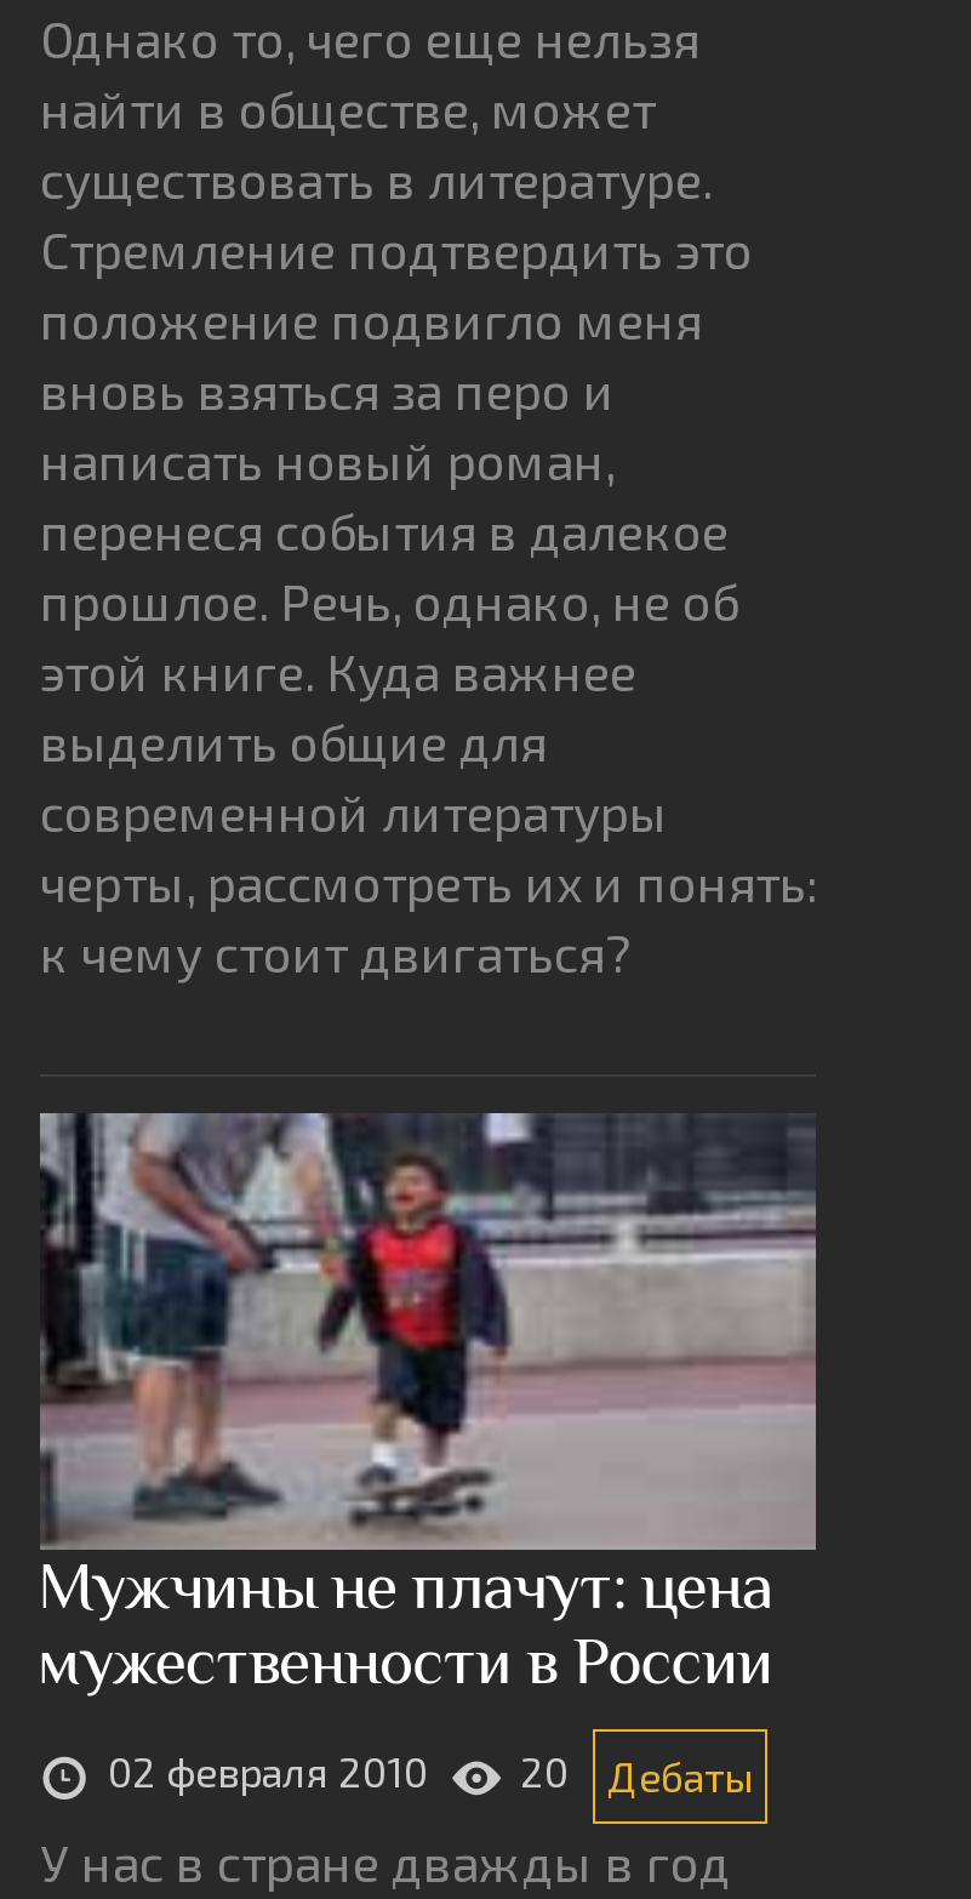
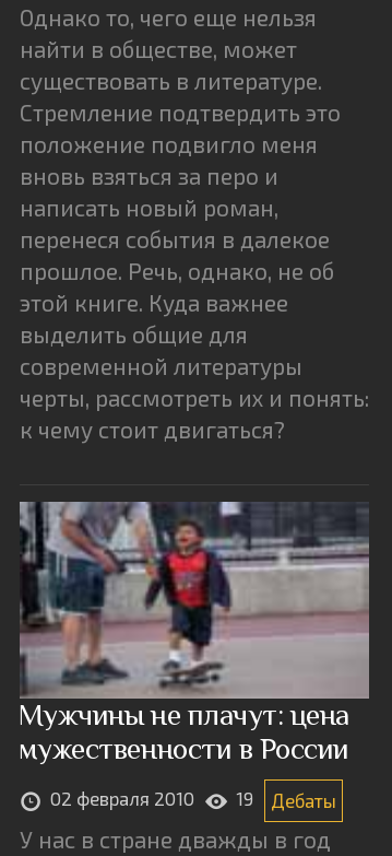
- 02 февраля 2010 20 Дебаты
+ 02 февраля 2010 19 Дебаты
